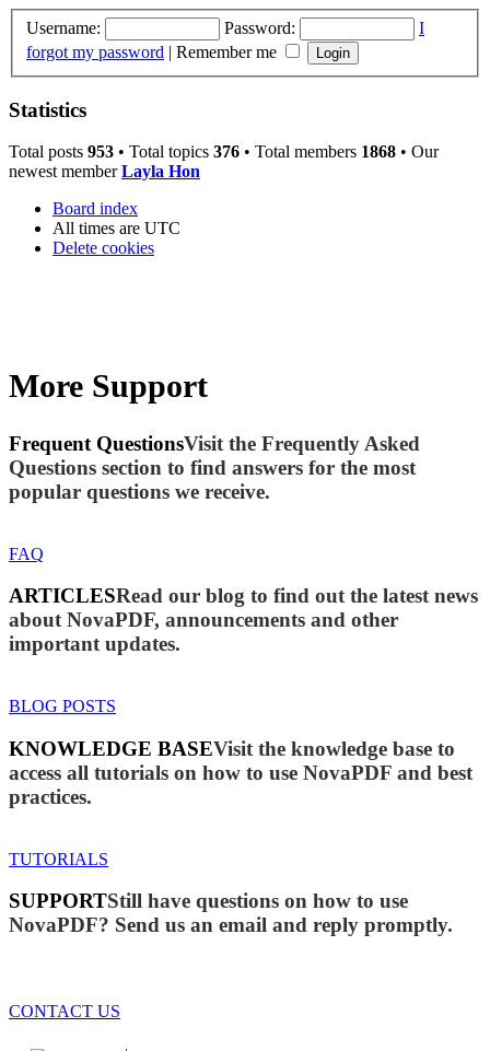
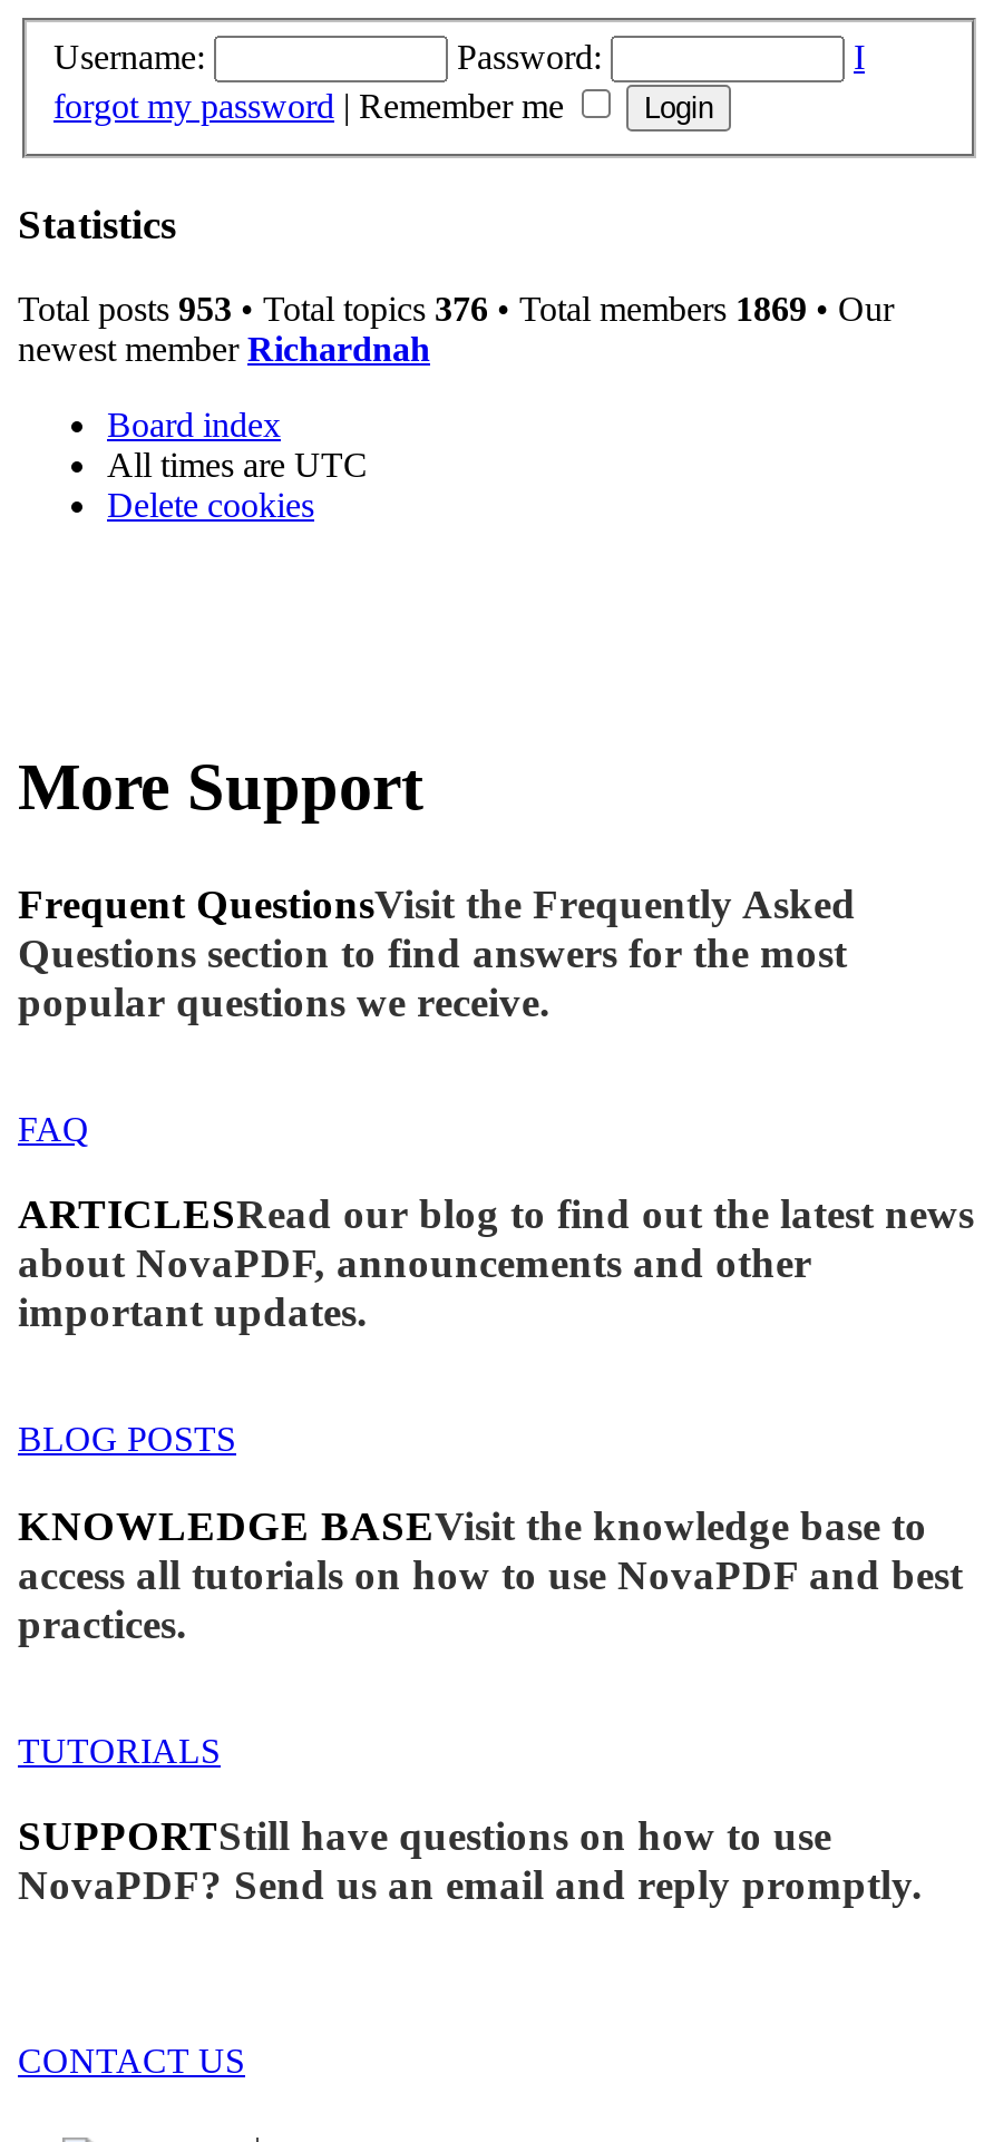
- Total posts 953 • Total topics 376 • Total members 1868 • Our
- newest member Layla Hon
+ Total posts 953 • Total topics 376 • Total members 1869 • Our
+ newest member Richardnah
